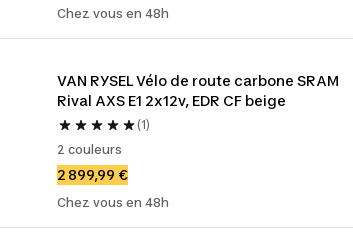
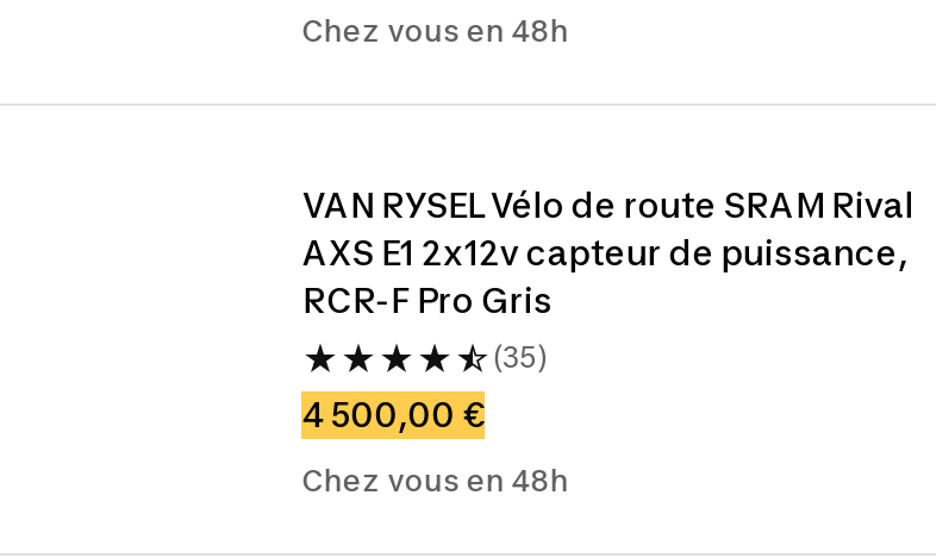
- VAN RYSEL Vélo de route carbone SRAM
- Rival AXS E1 2x12v, EDR CF beige
- (1)
- 2 couleurs
- 2 899,99 €
+ VAN RYSEL Vélo de route SRAM Rival
+ AXS E1 2x12v capteur de puissance,
+ RCR-F Pro Gris
+ (35)
+ 4 500,00 €
